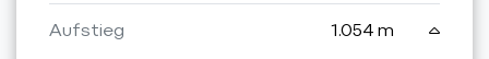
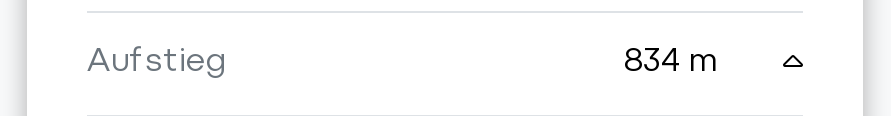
- 1.054 m
+ 834 m
